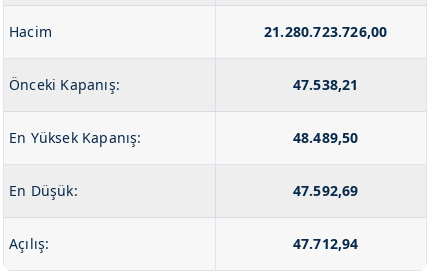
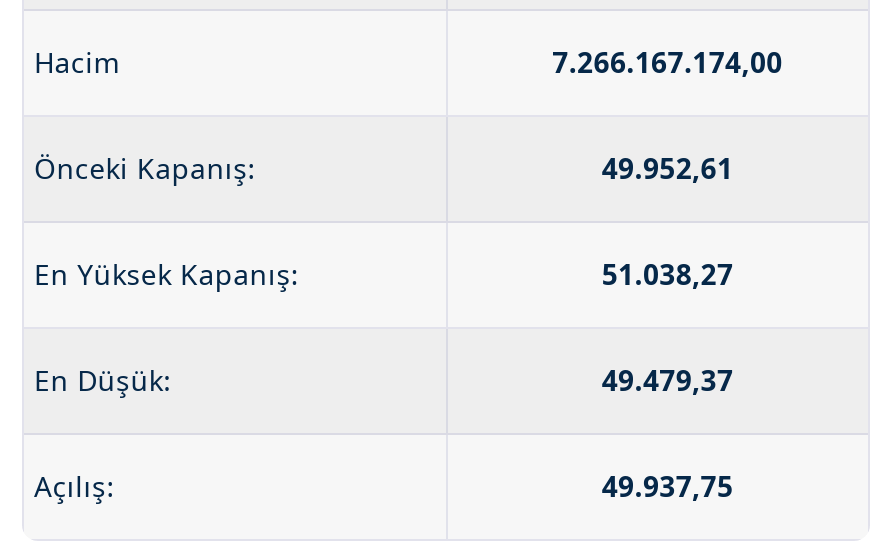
- 21.280.723.726,00
+ 7.266.167.174,00

- 47.538,21
+ 49.952,61

- 48.489,50
+ 51.038,27

- 47.592,69
+ 49.479,37

- 47.712,94
+ 49.937,75
